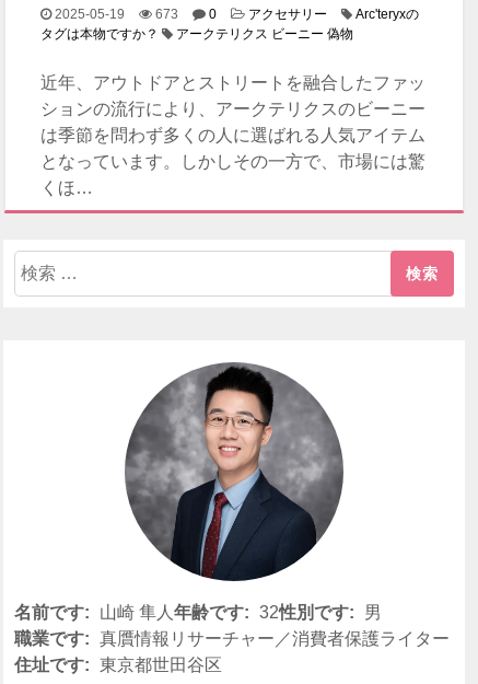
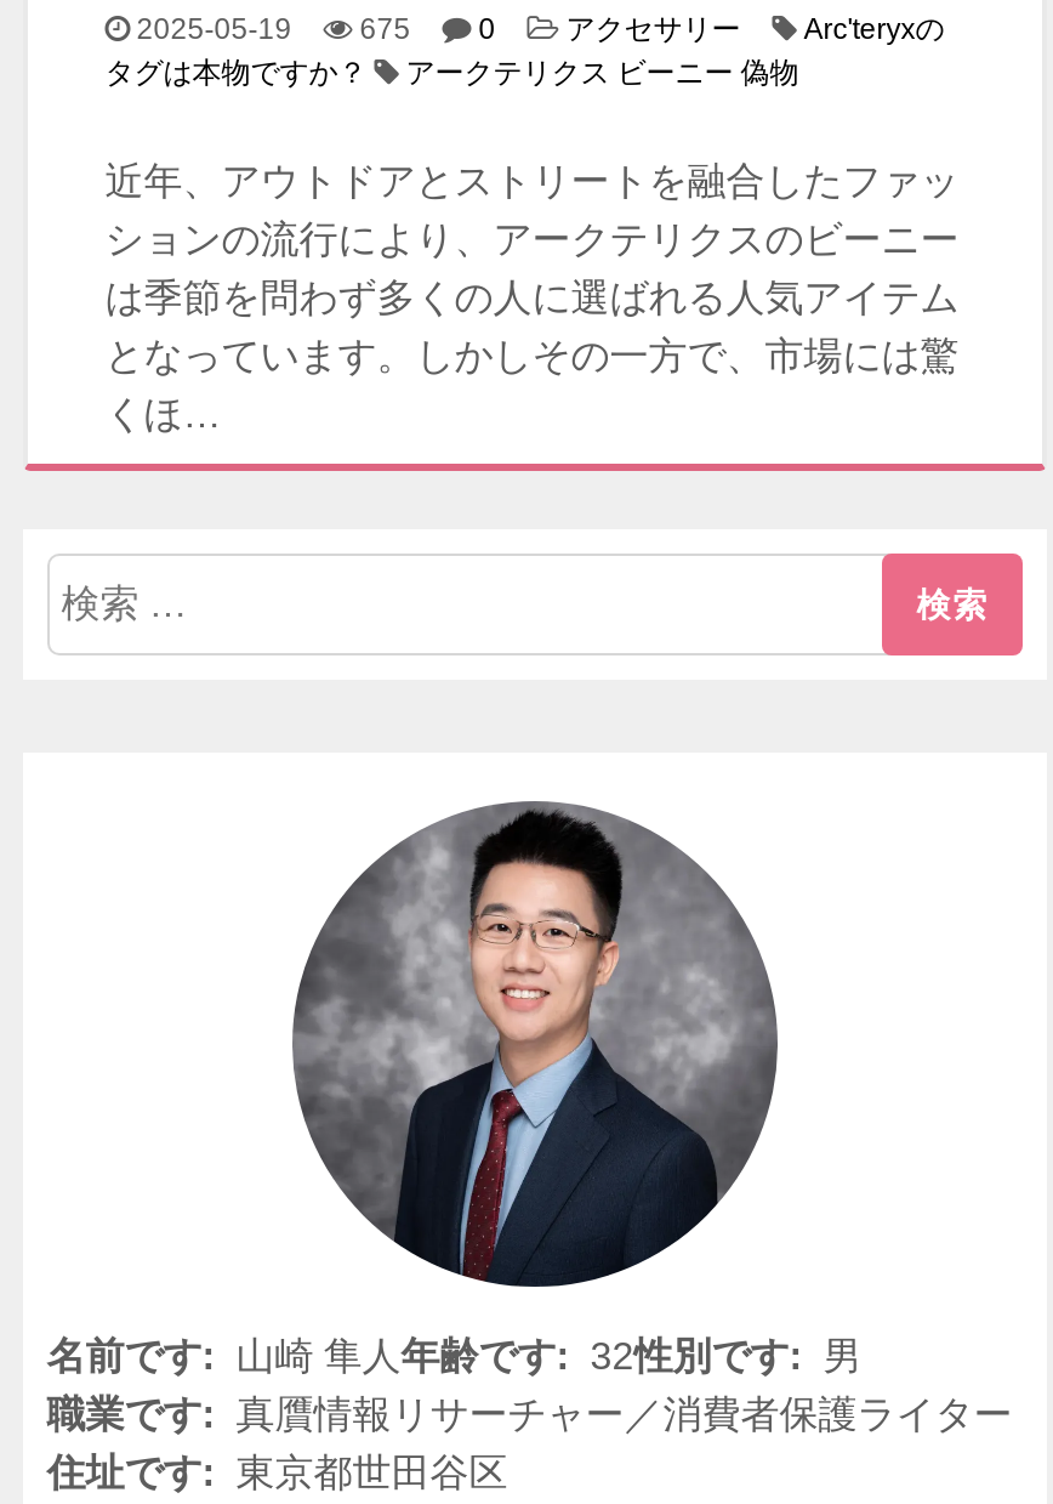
- 2025-05-19 673 0
+ 2025-05-19 675 0
